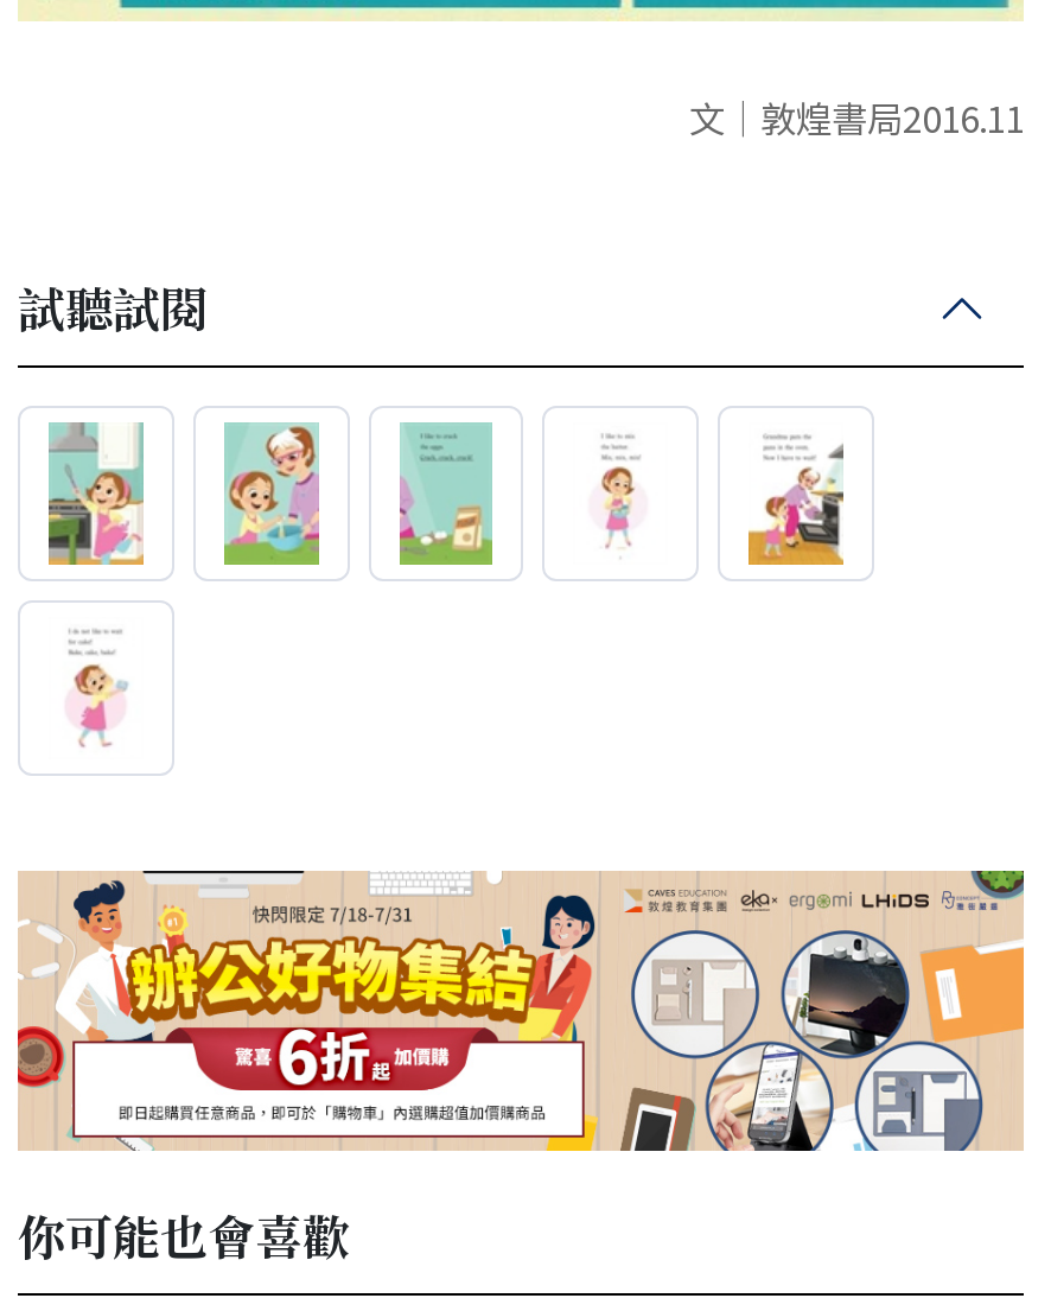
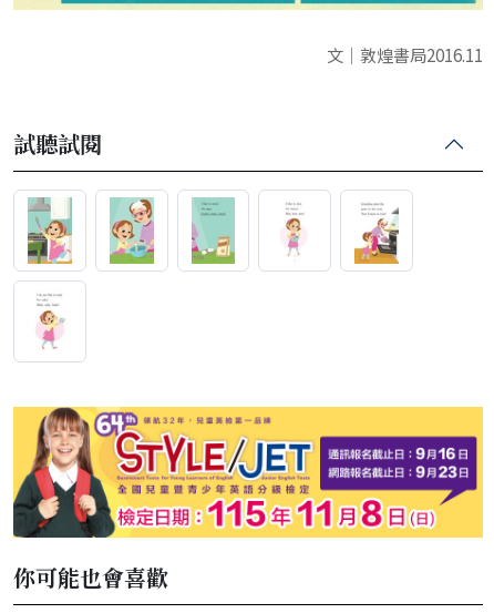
- [image]
+ [image]
